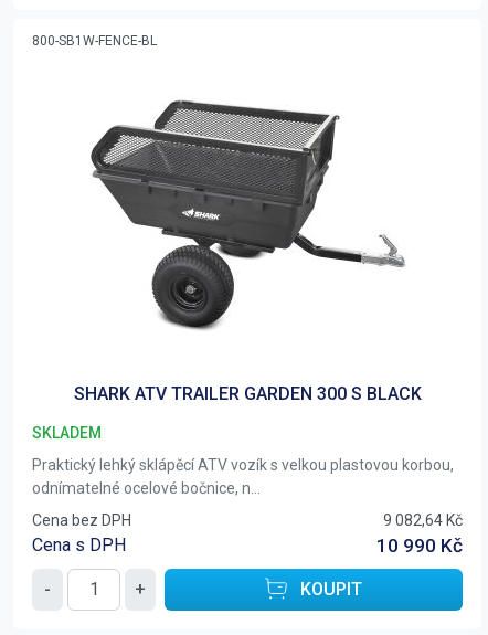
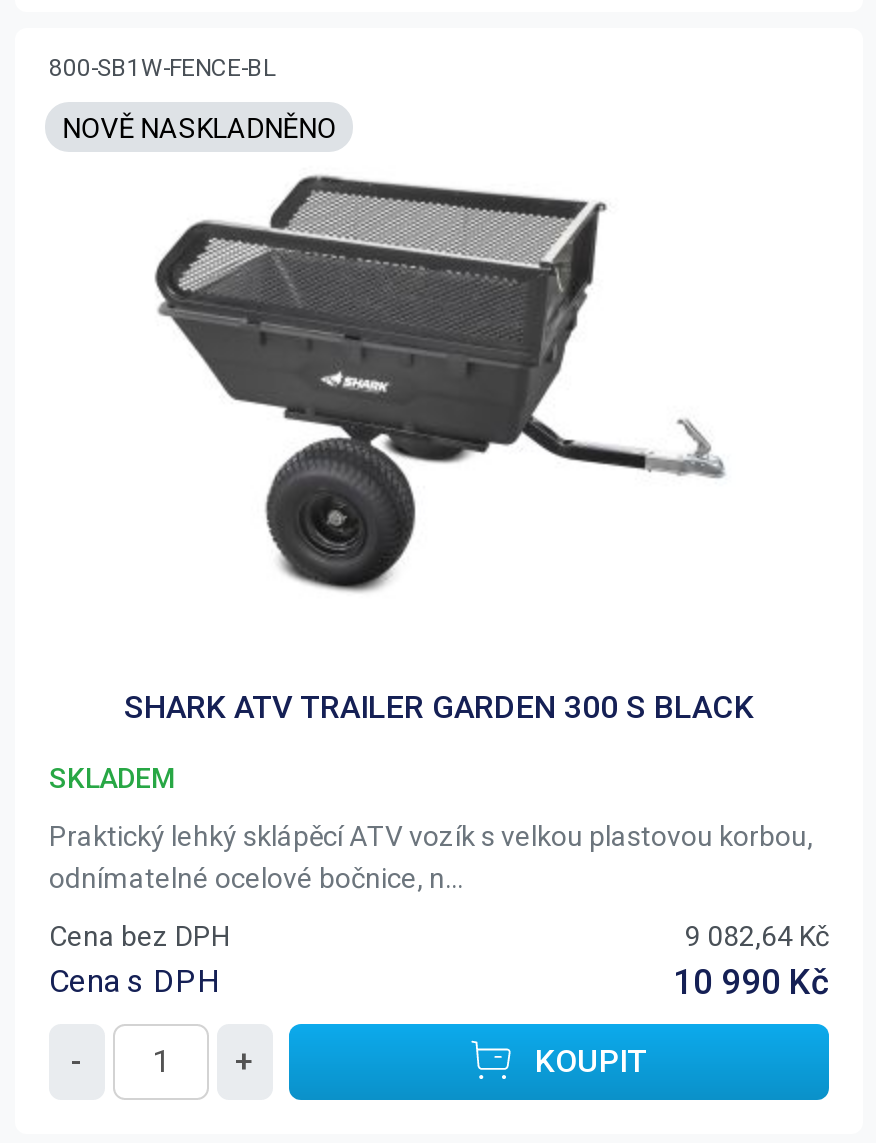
+ NOVĚ NASKLADNĚNO
